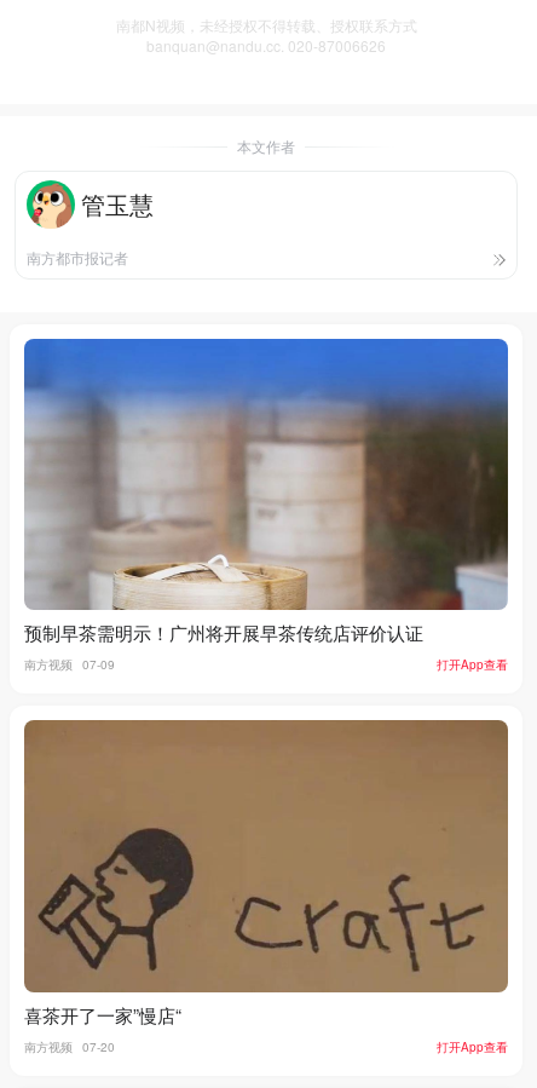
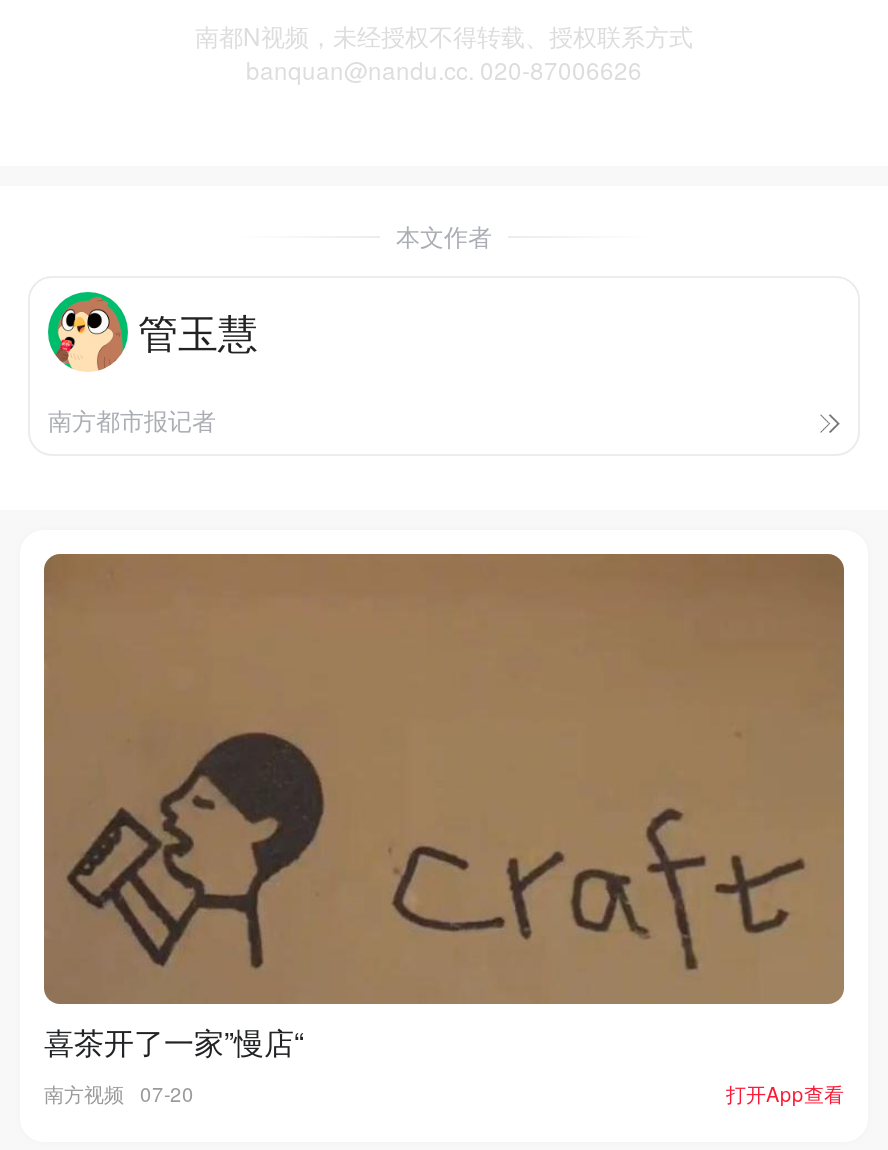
- [image]
- 预制早茶需明示！广州将开展早茶传统店评价认证
- 南方视频 07-09
- 打开App查看
